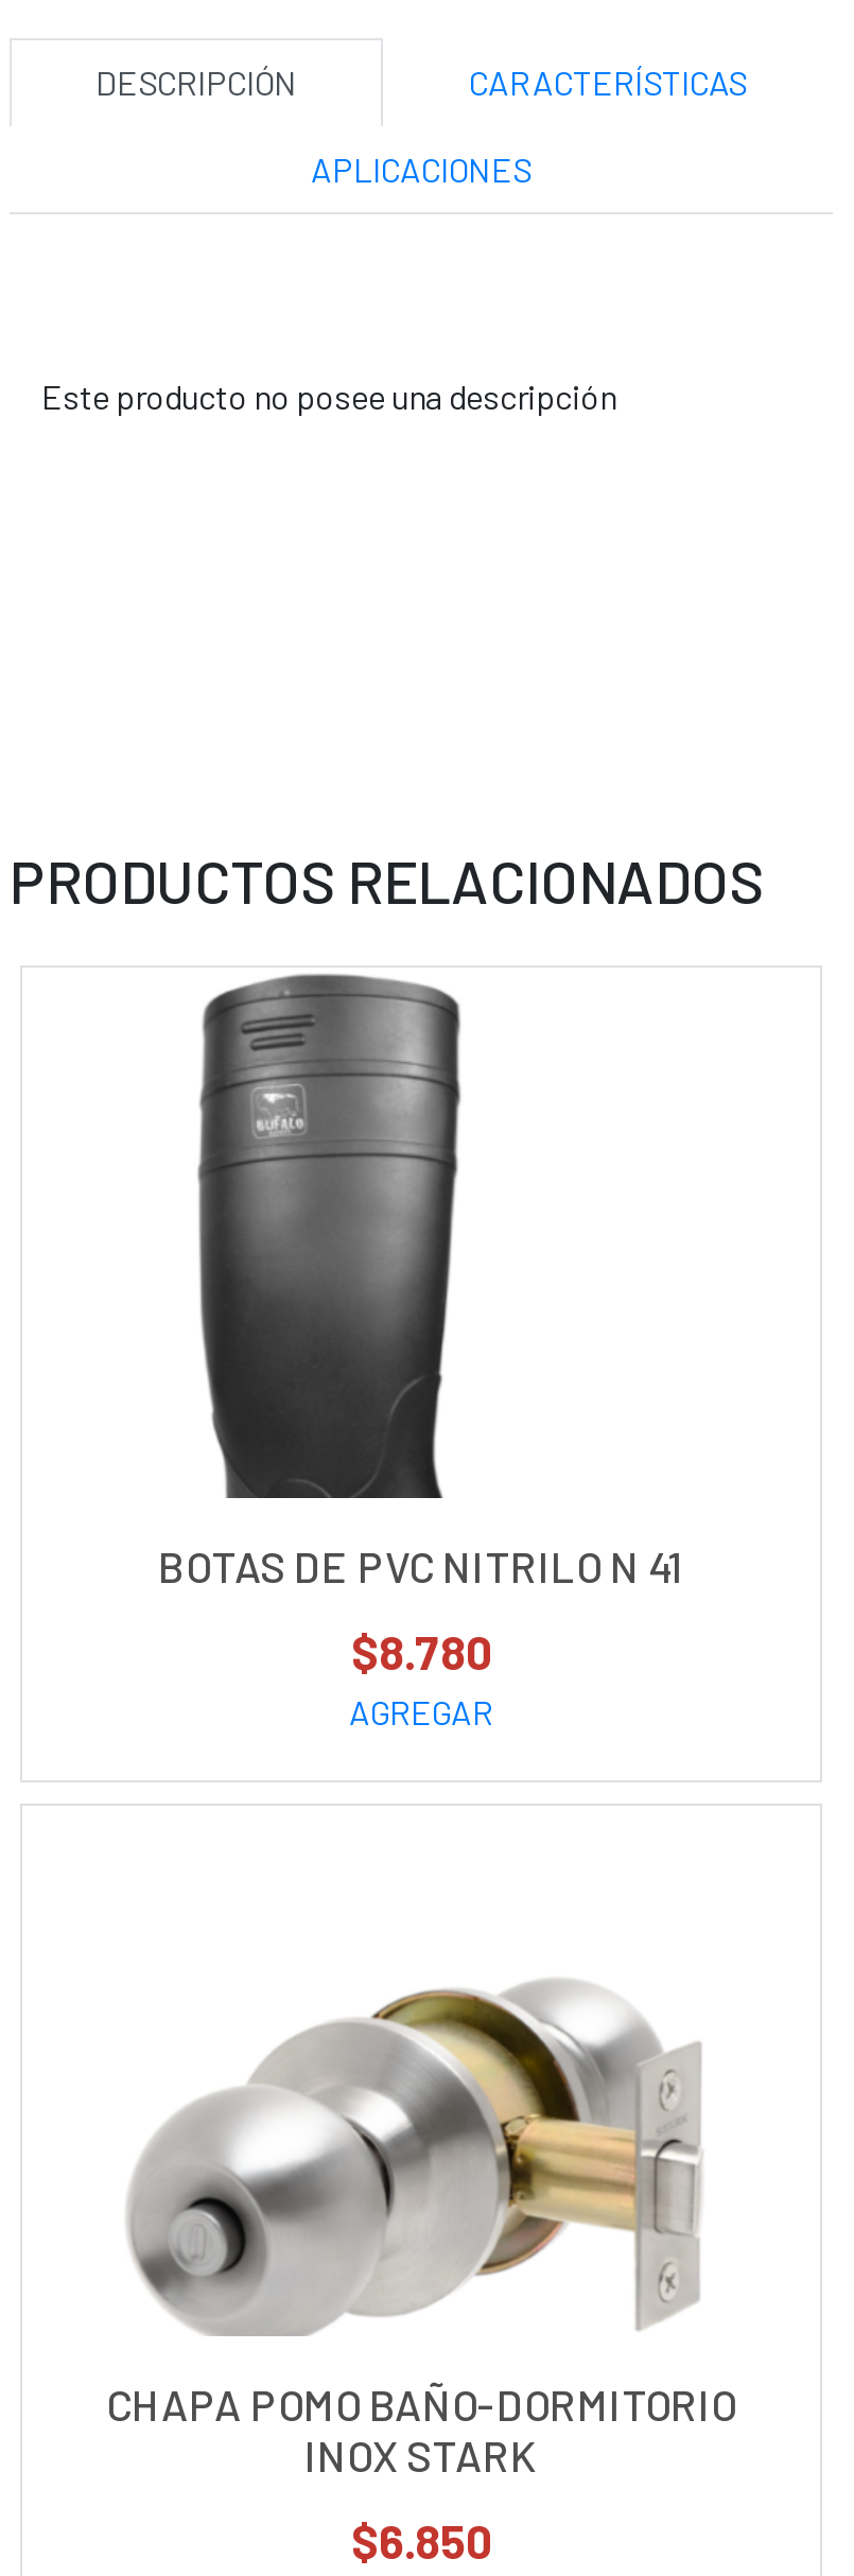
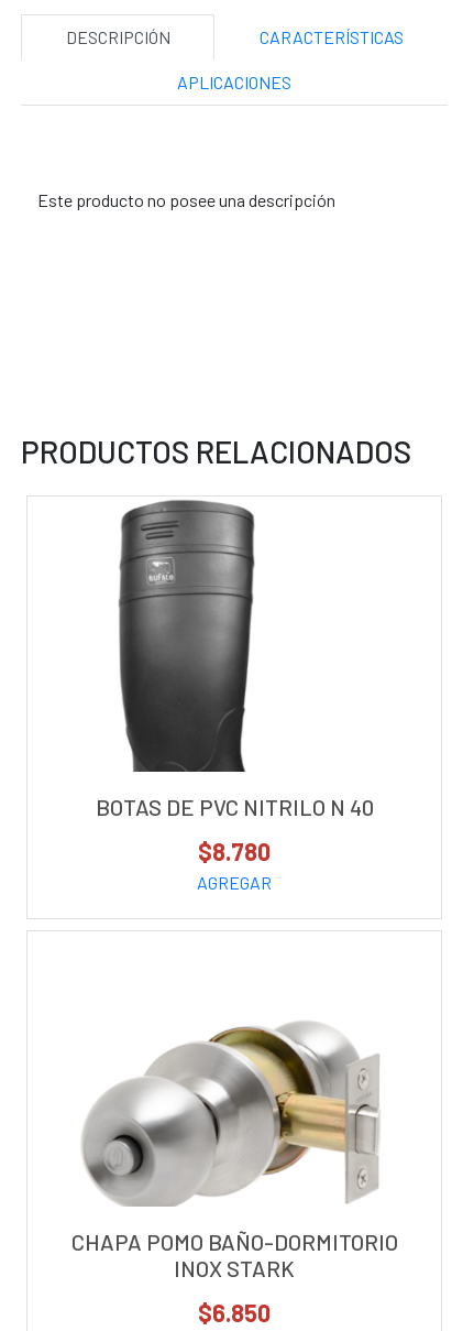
- BOTAS DE PVC NITRILO N 41
+ BOTAS DE PVC NITRILO N 40
